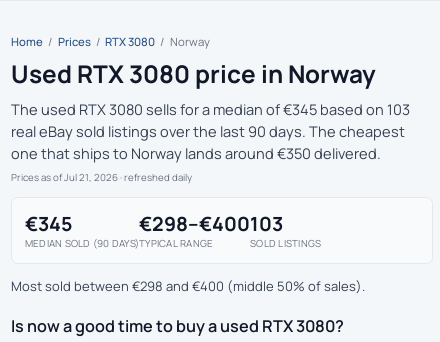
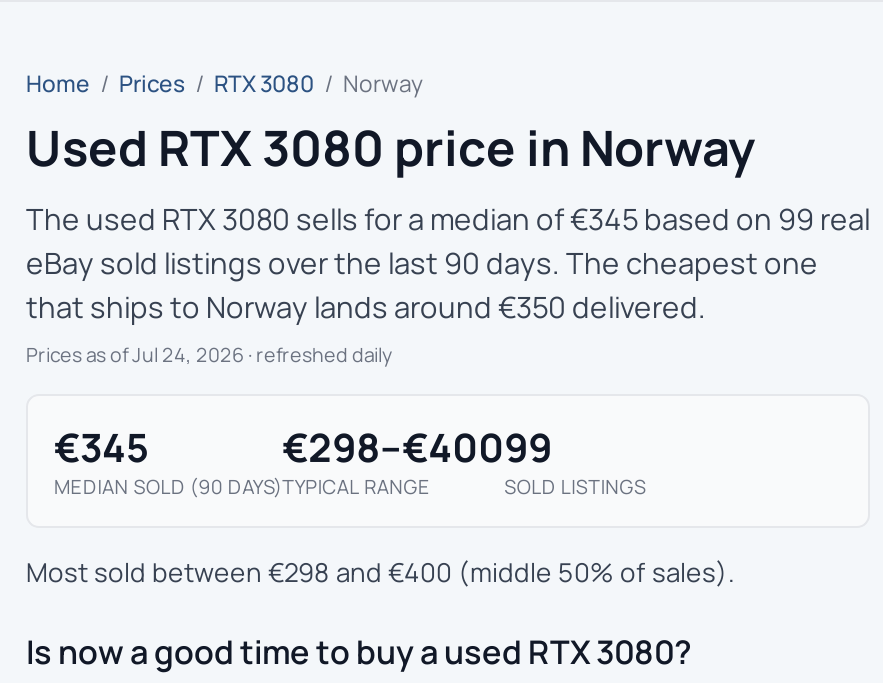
- The used RTX 3080 sells for a median of €345 based on 103
- real eBay sold listings over the last 90 days. The cheapest
- one that ships to Norway lands around €350 delivered.
- Prices as of Jul 21, 2026 · refreshed daily
+ The used RTX 3080 sells for a median of €345 based on 99 real
+ eBay sold listings over the last 90 days. The cheapest one
+ that ships to Norway lands around €350 delivered.
+ Prices as of Jul 24, 2026 · refreshed daily

- €298–€400 103
+ €298–€400 99
